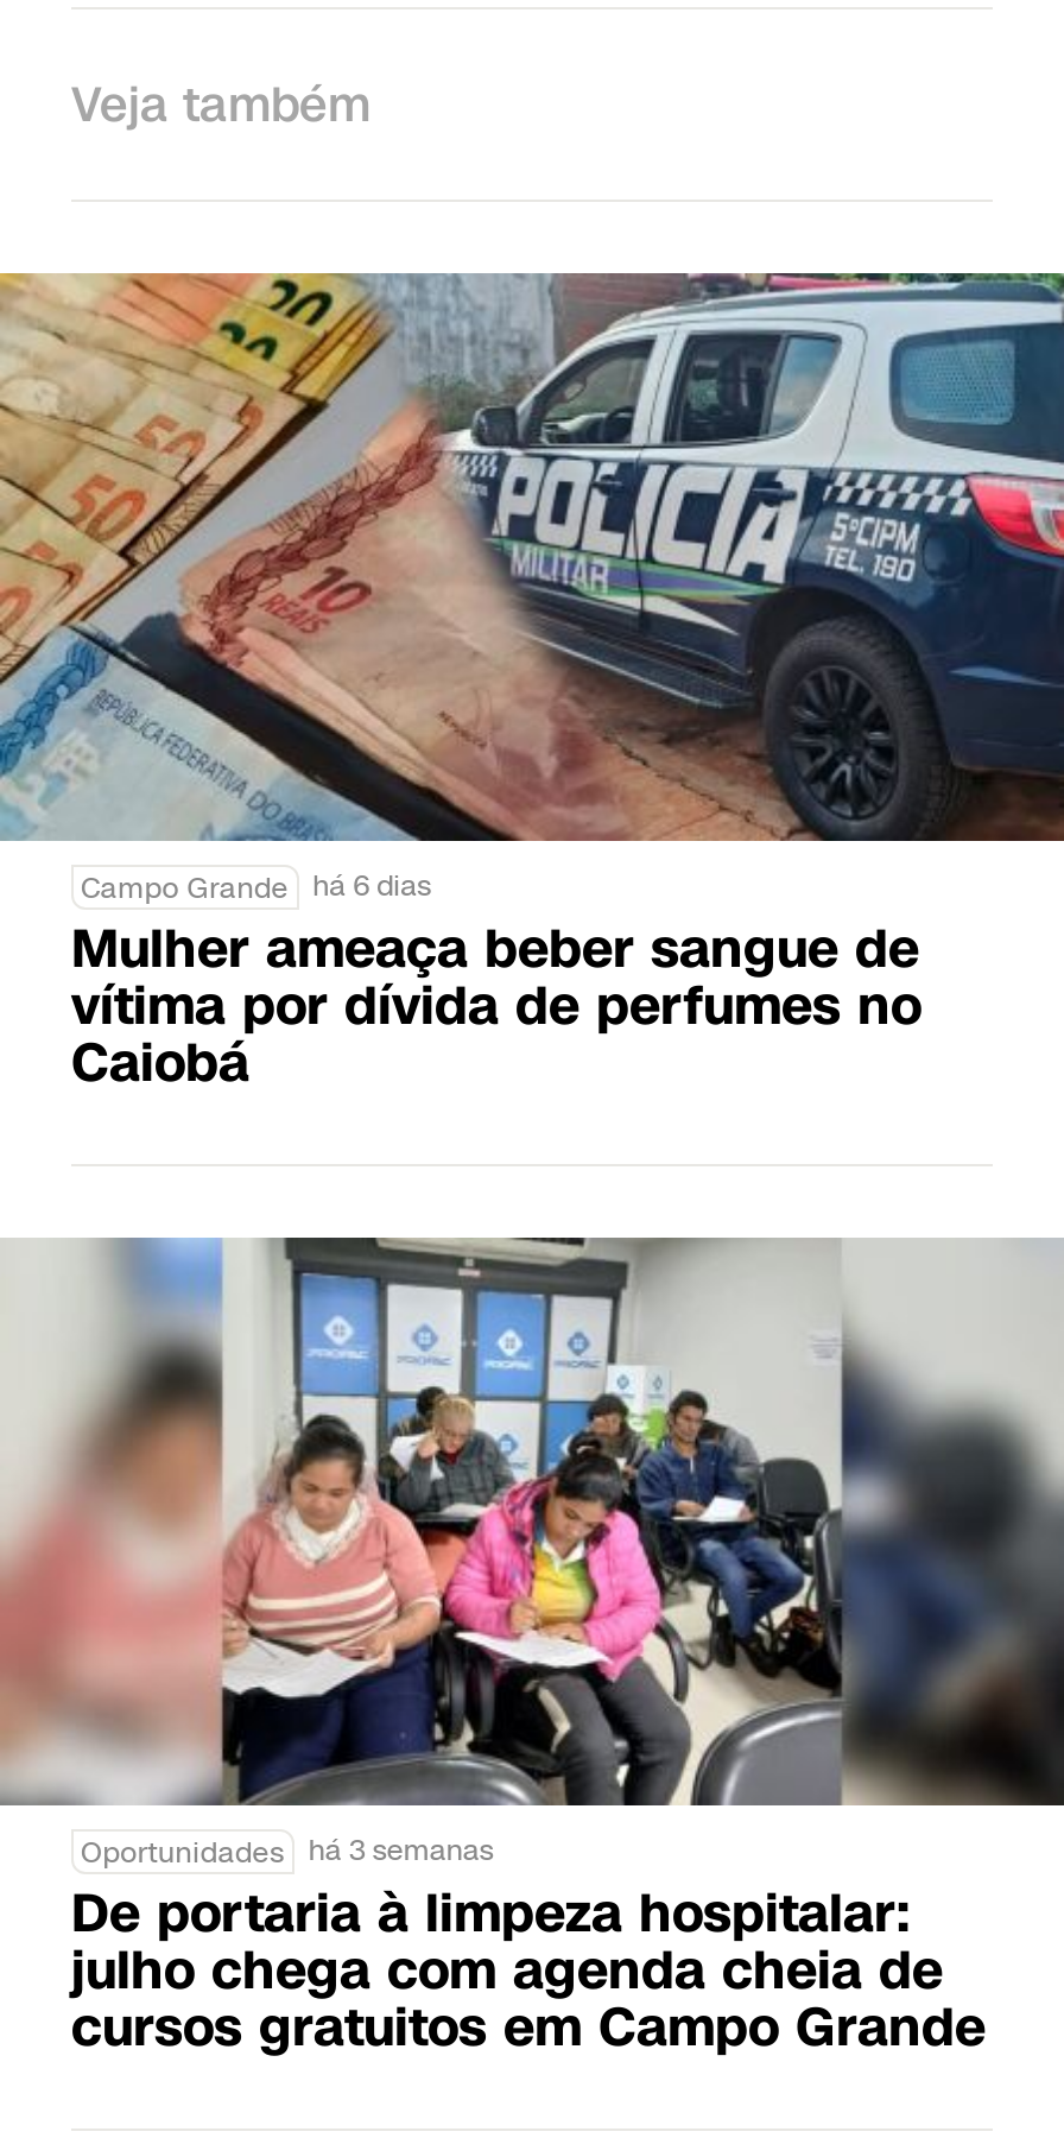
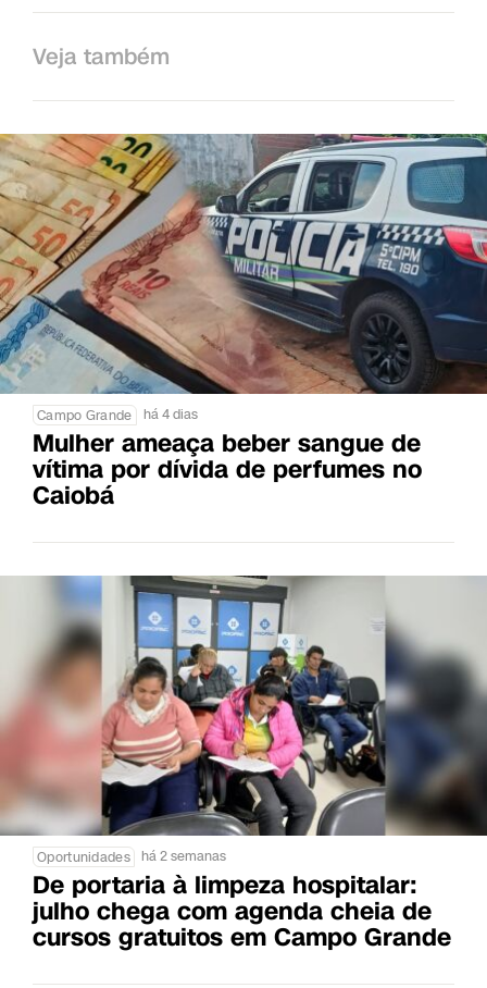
- Campo Grande há 6 dias
+ Campo Grande há 4 dias

- Oportunidades há 3 semanas
+ Oportunidades há 2 semanas
